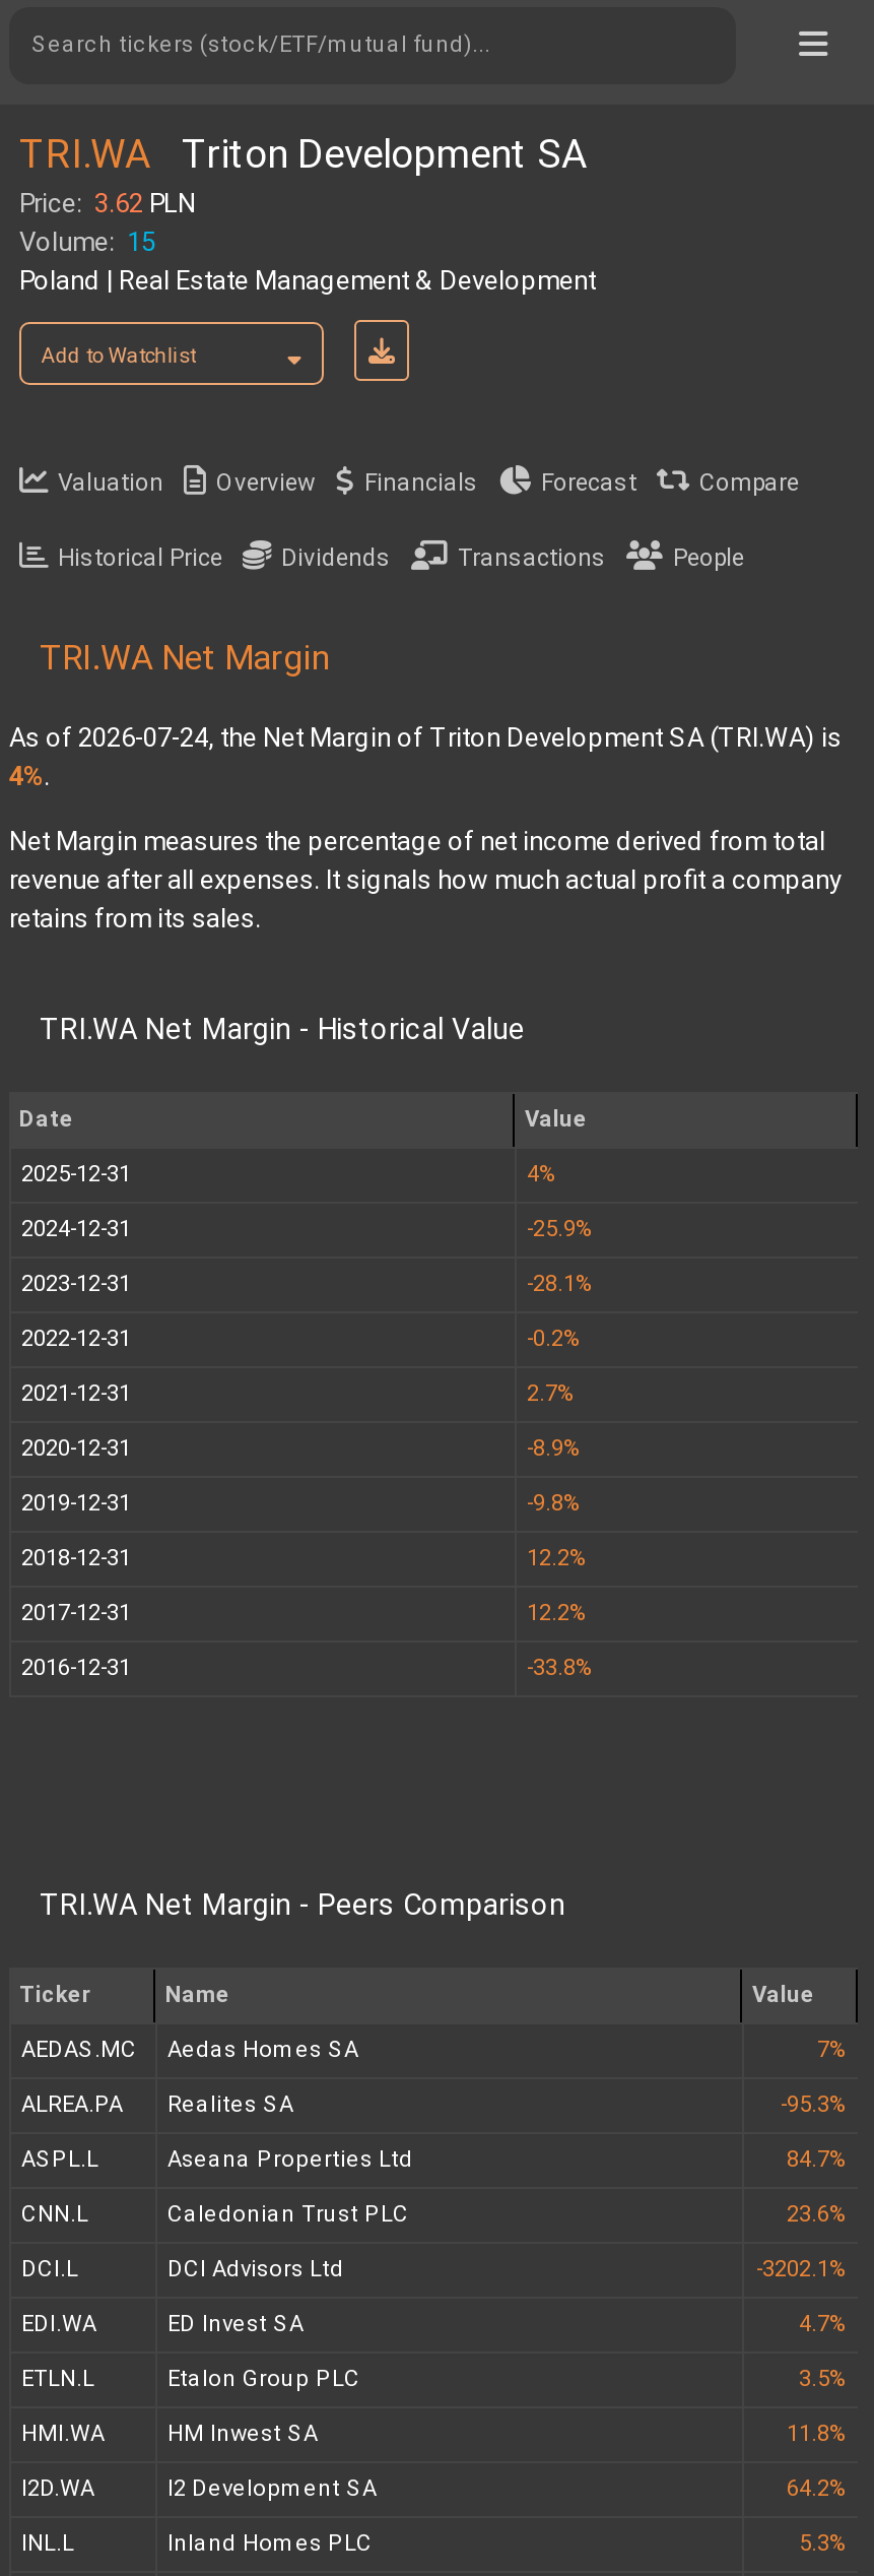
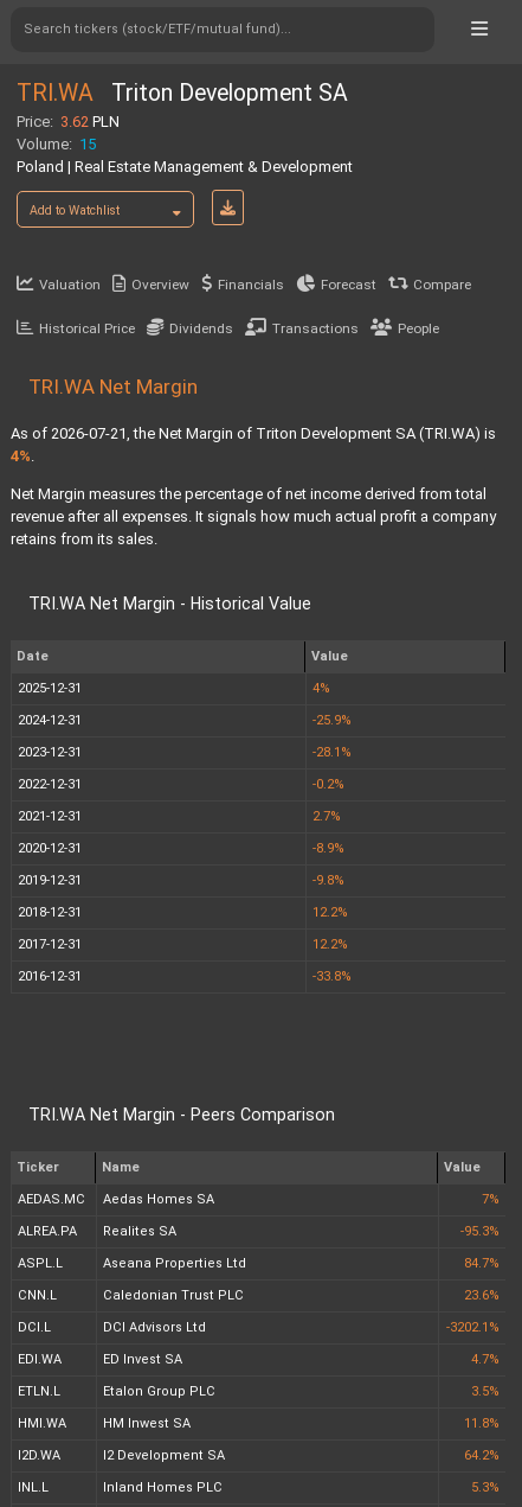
- As of 2026-07-24, the Net Margin of Triton Development SA (TRI.WA) is
+ As of 2026-07-21, the Net Margin of Triton Development SA (TRI.WA) is
